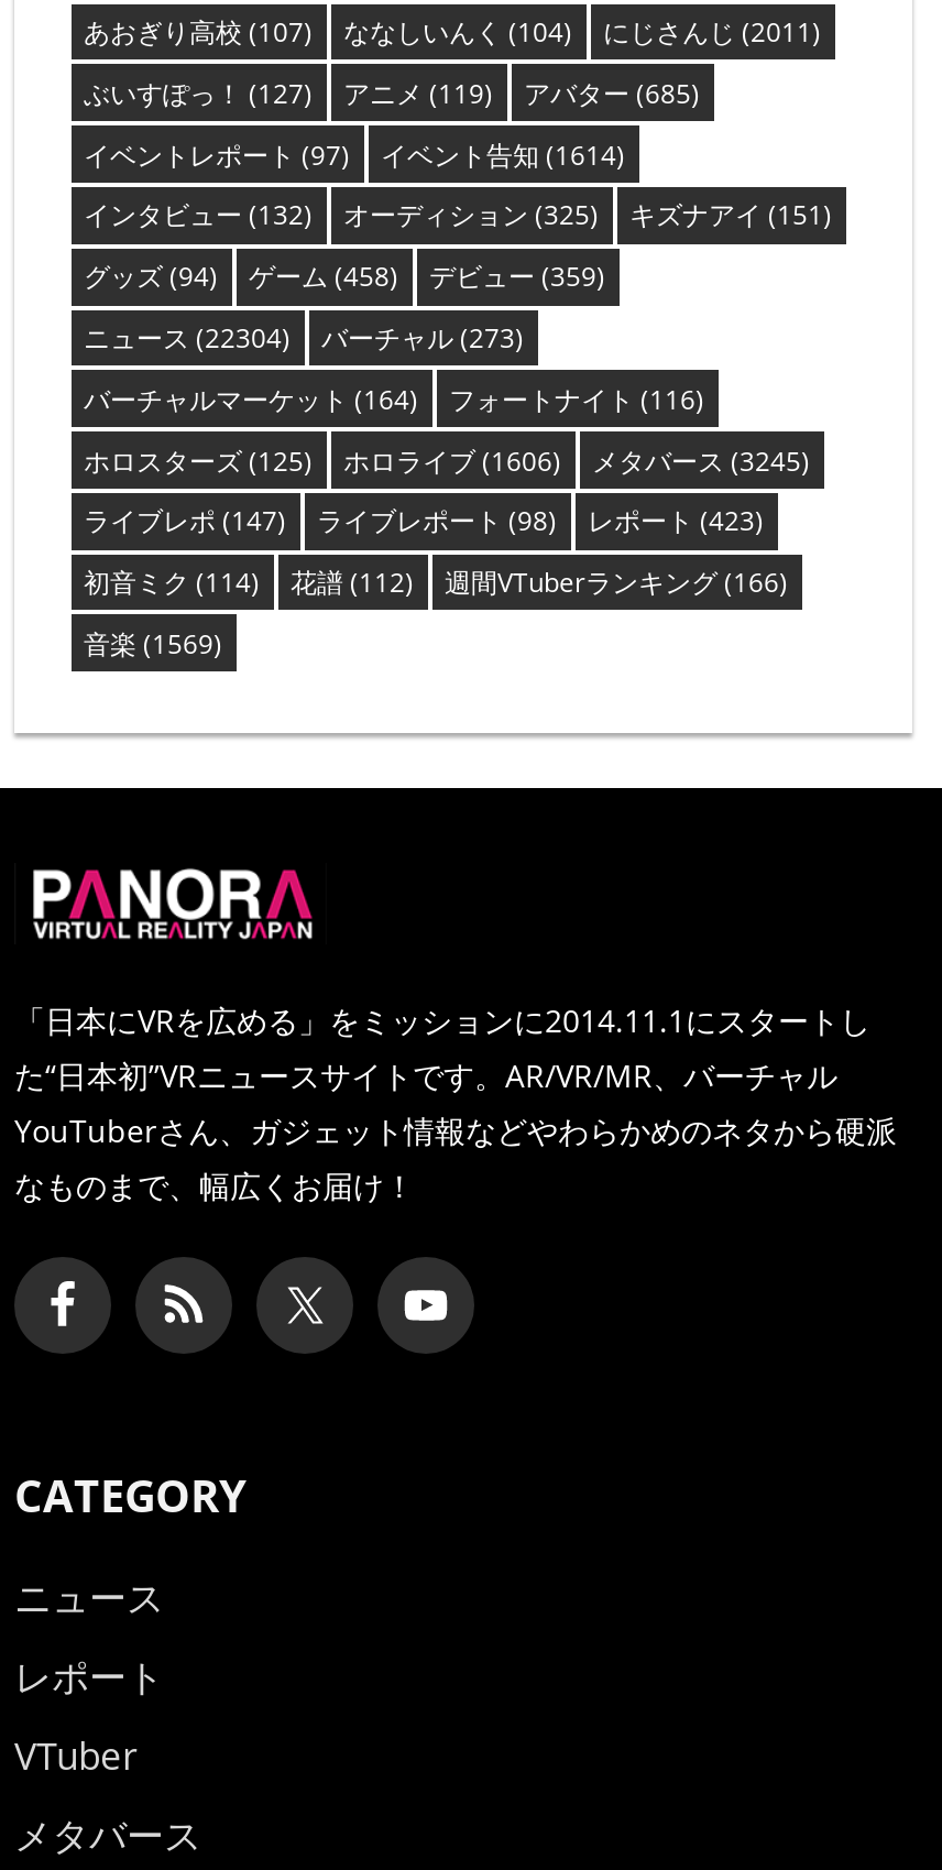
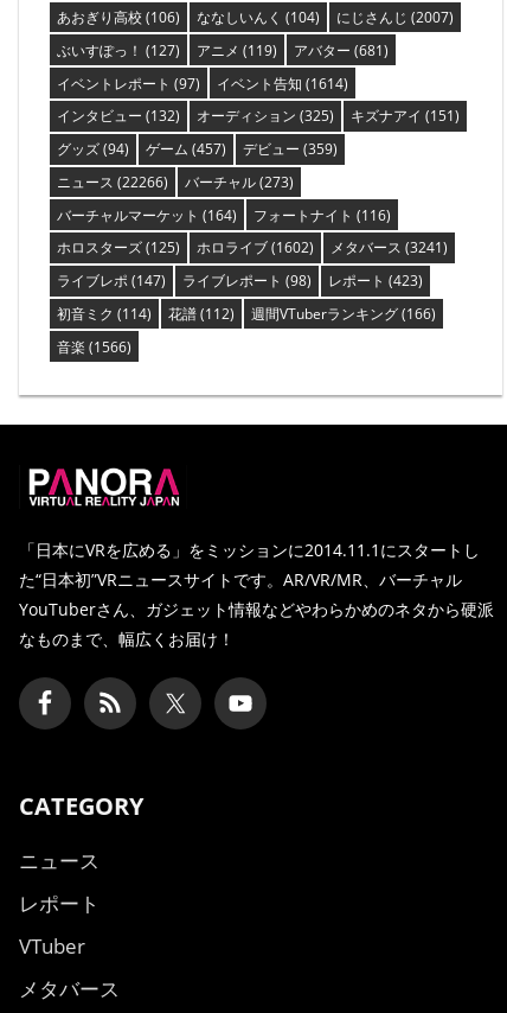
- あおぎり高校(107)
+ あおぎり高校(106)

- にじさんじ(2011)
+ にじさんじ(2007)

- ぶいすぽっ！(127) アニメ(119) アバター(685)
+ ぶいすぽっ！(127) アニメ(119) アバター(681)

- グッズ(94) ゲーム(458) デビュー(359)
+ グッズ(94) ゲーム(457) デビュー(359)

- ニュース(22304) バーチャル(273)
+ ニュース(22266) バーチャル(273)

- ホロライブ(1606)
+ ホロライブ(1602)

- メタバース(3245)
+ メタバース(3241)

- 音楽(1569)
+ 音楽(1566)
